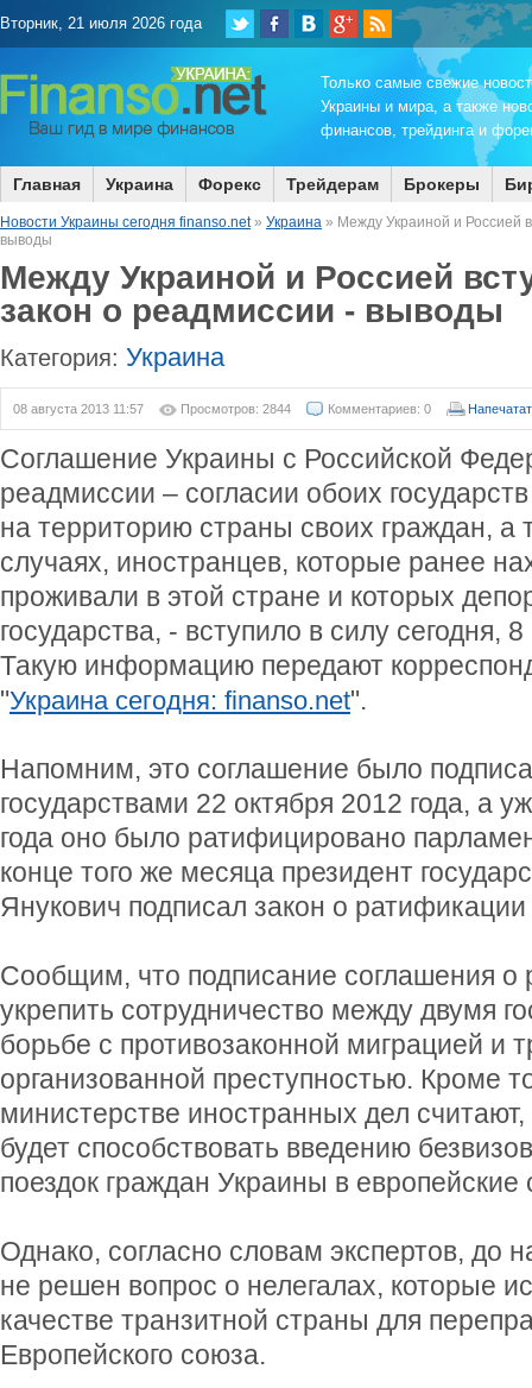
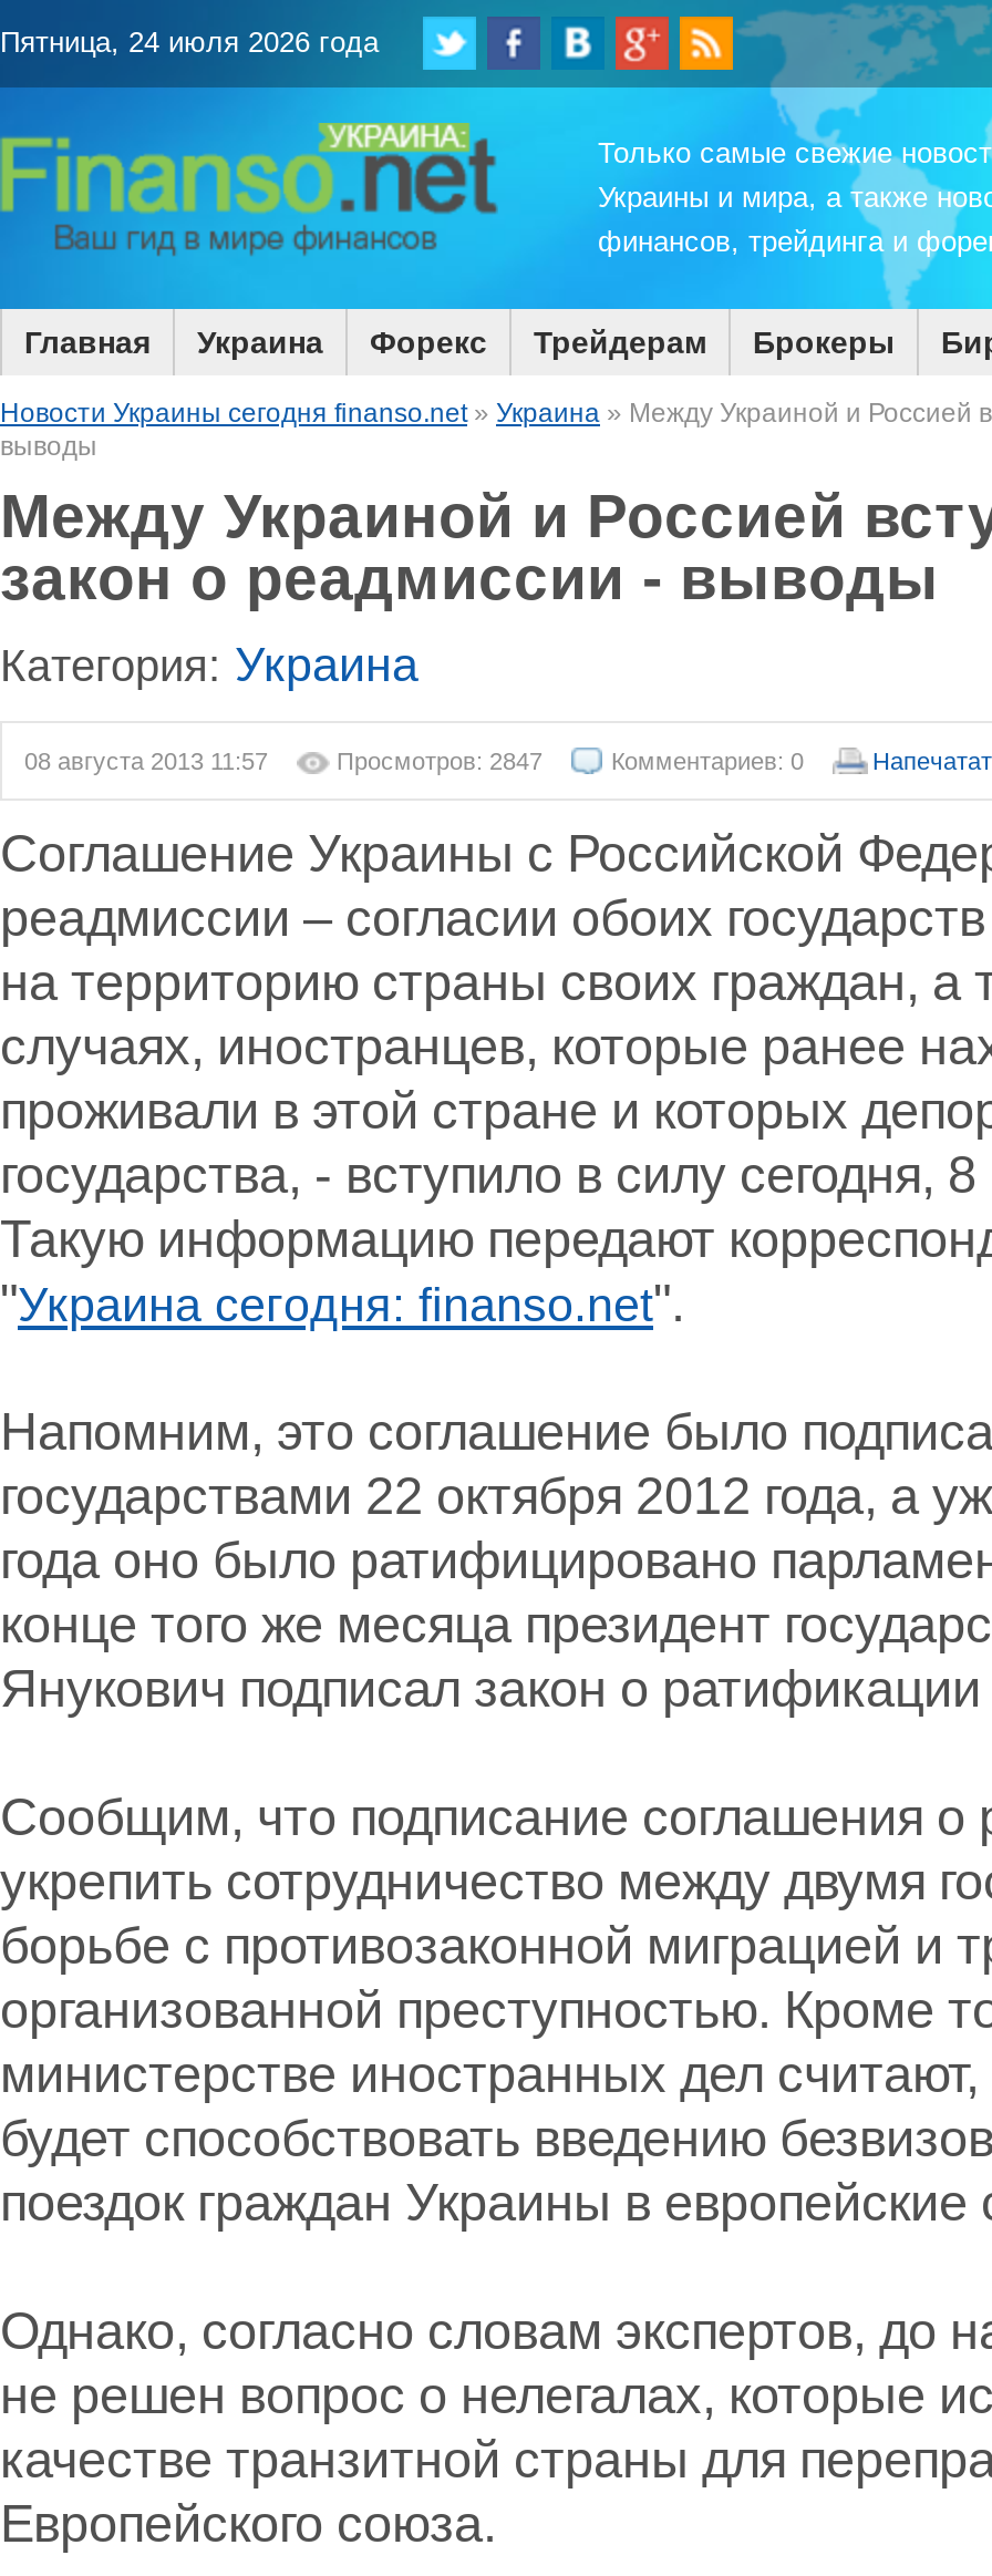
- Вторник, 21 июля 2026 года
+ Пятница, 24 июля 2026 года

- Просмотров: 2844
+ Просмотров: 2847
